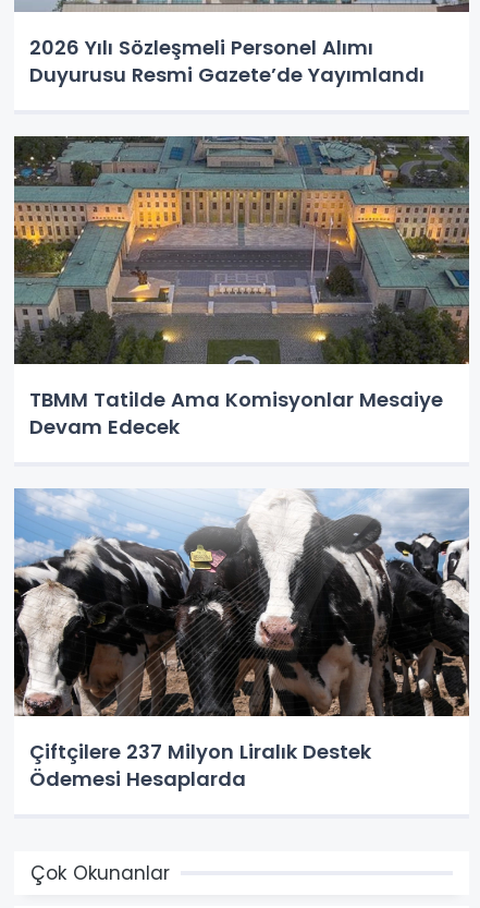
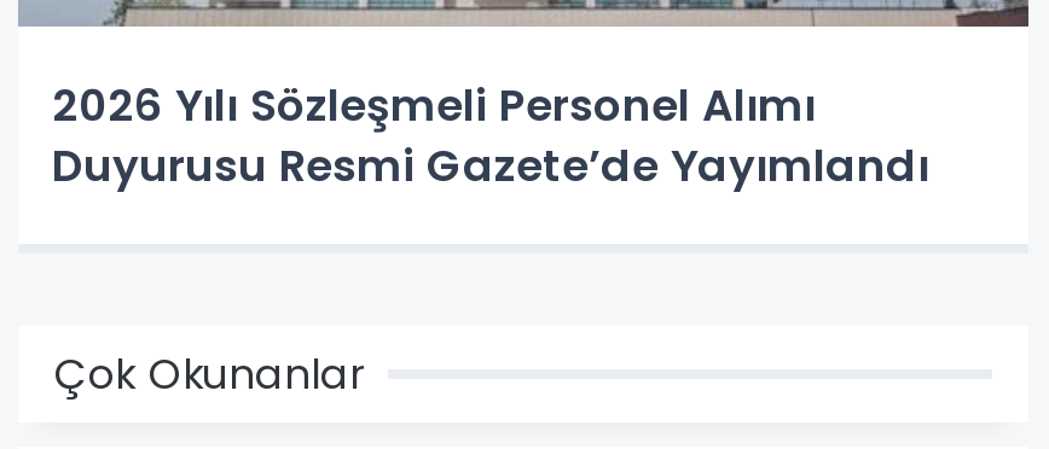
- [image]
- TBMM Tatilde Ama Komisyonlar Mesaiye
- Devam Edecek

- [image]
- Çiftçilere 237 Milyon Liralık Destek
- Ödemesi Hesaplarda
